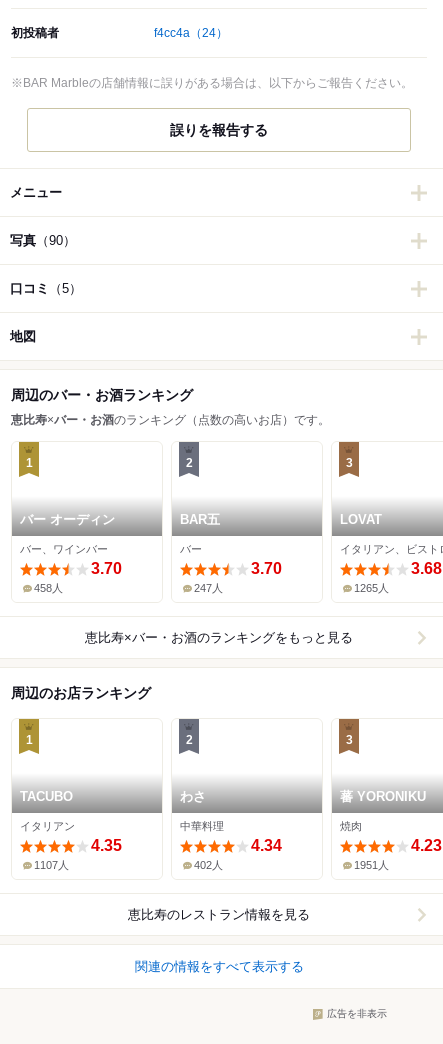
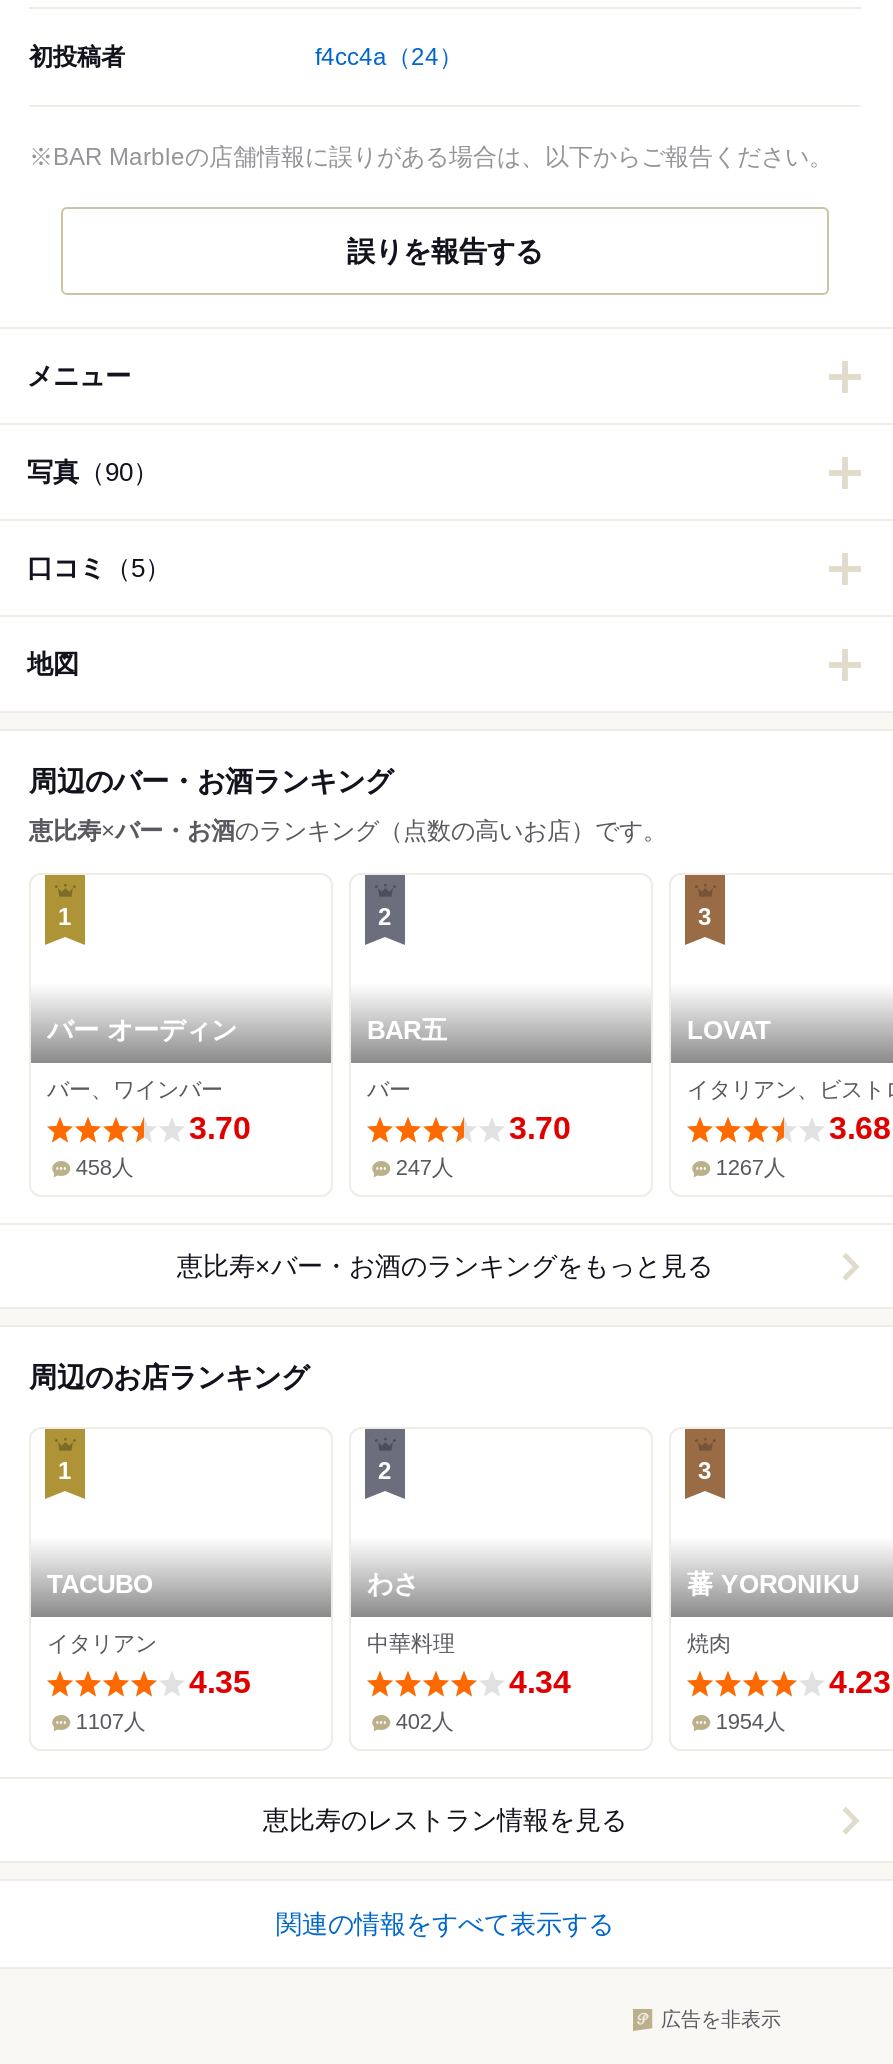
- 1265人
+ 1267人

- 1951人
+ 1954人
